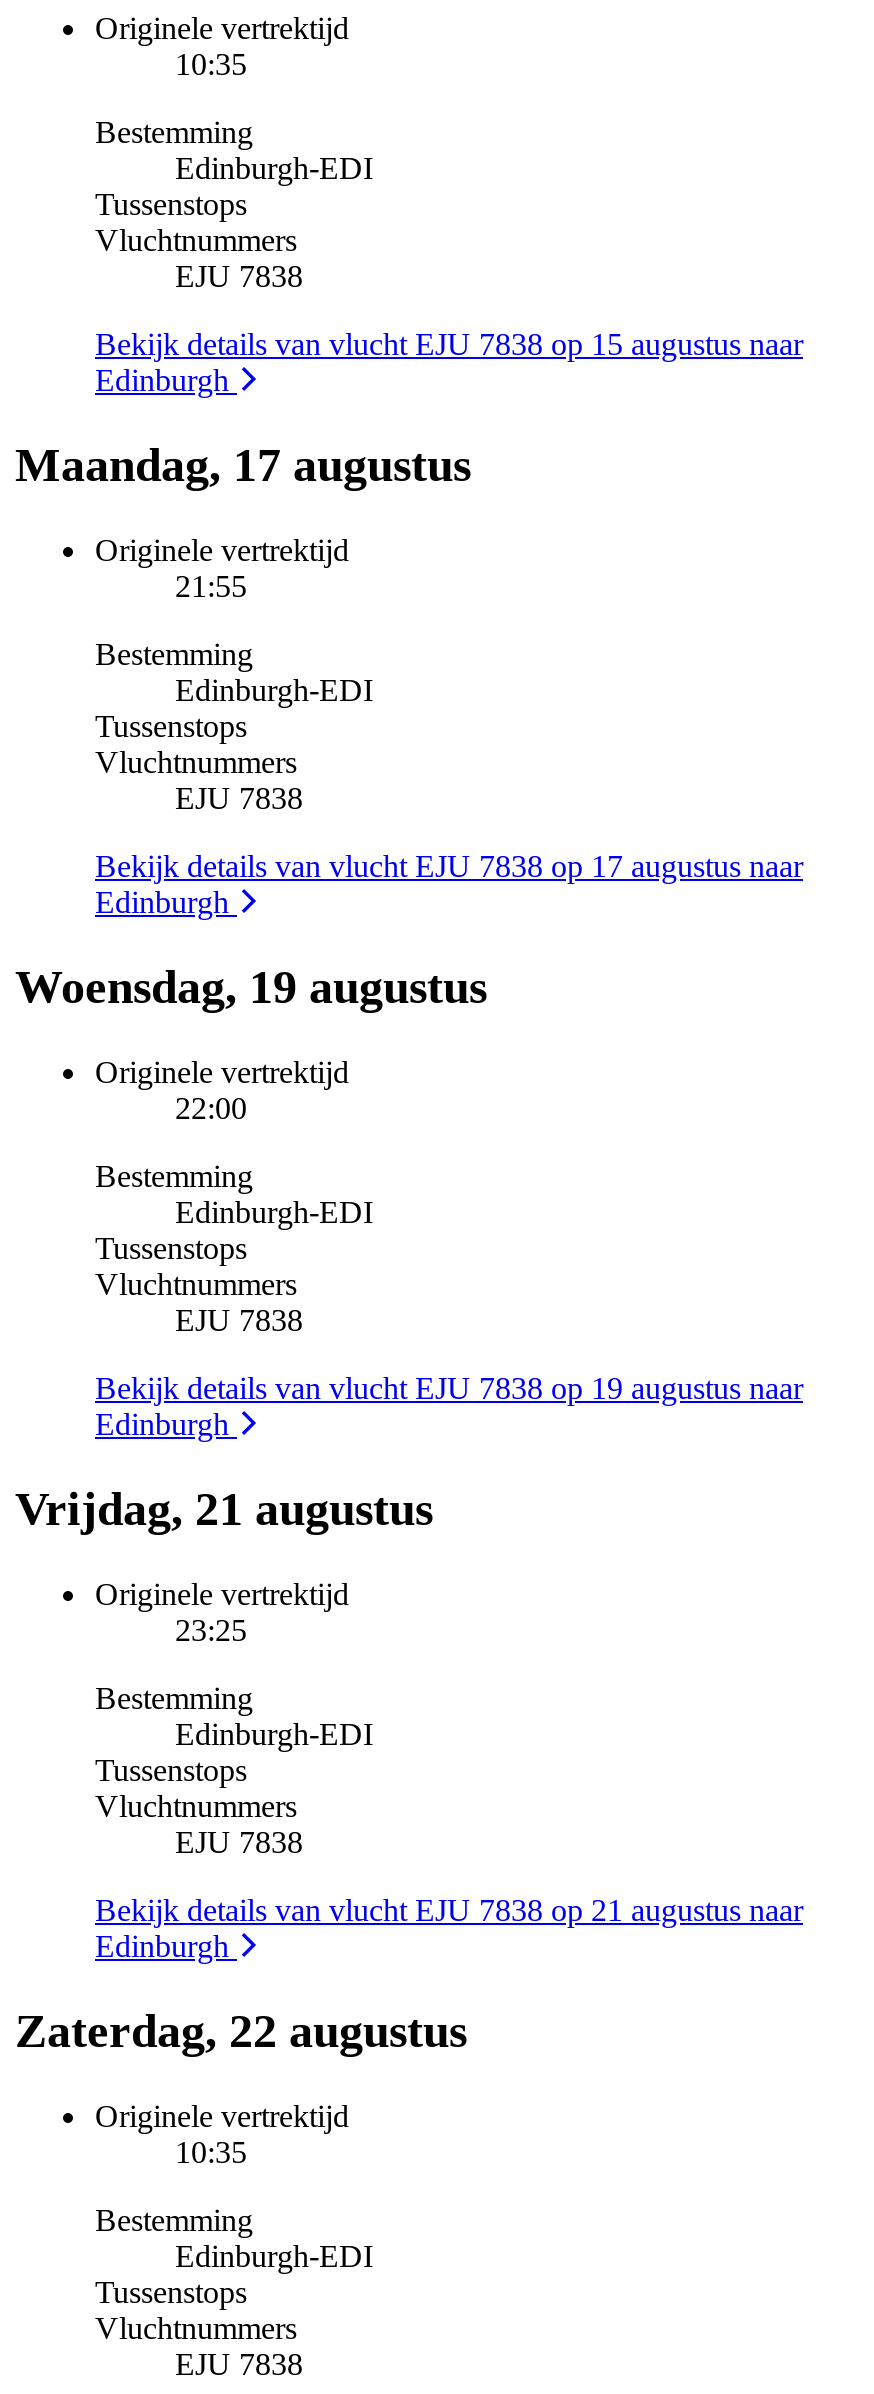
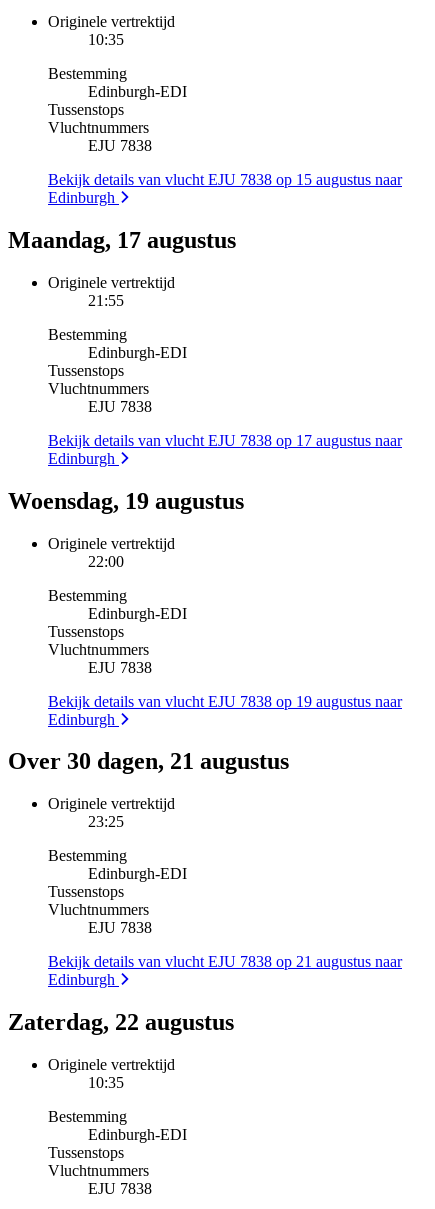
- Vrijdag, 21 augustus
+ Over 30 dagen, 21 augustus
